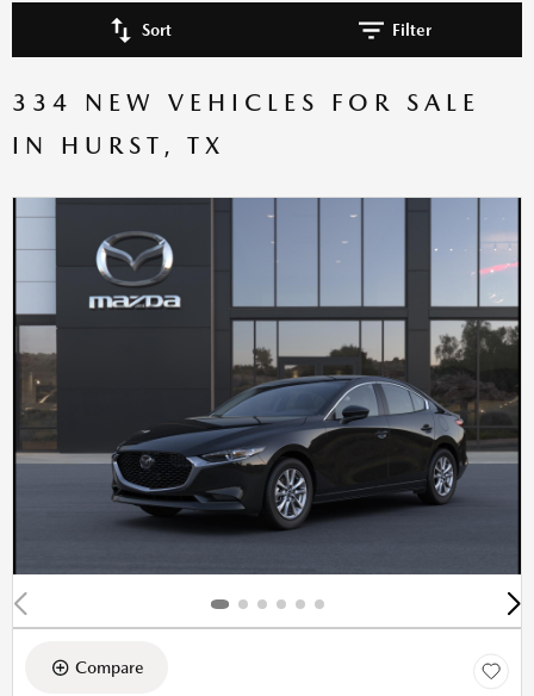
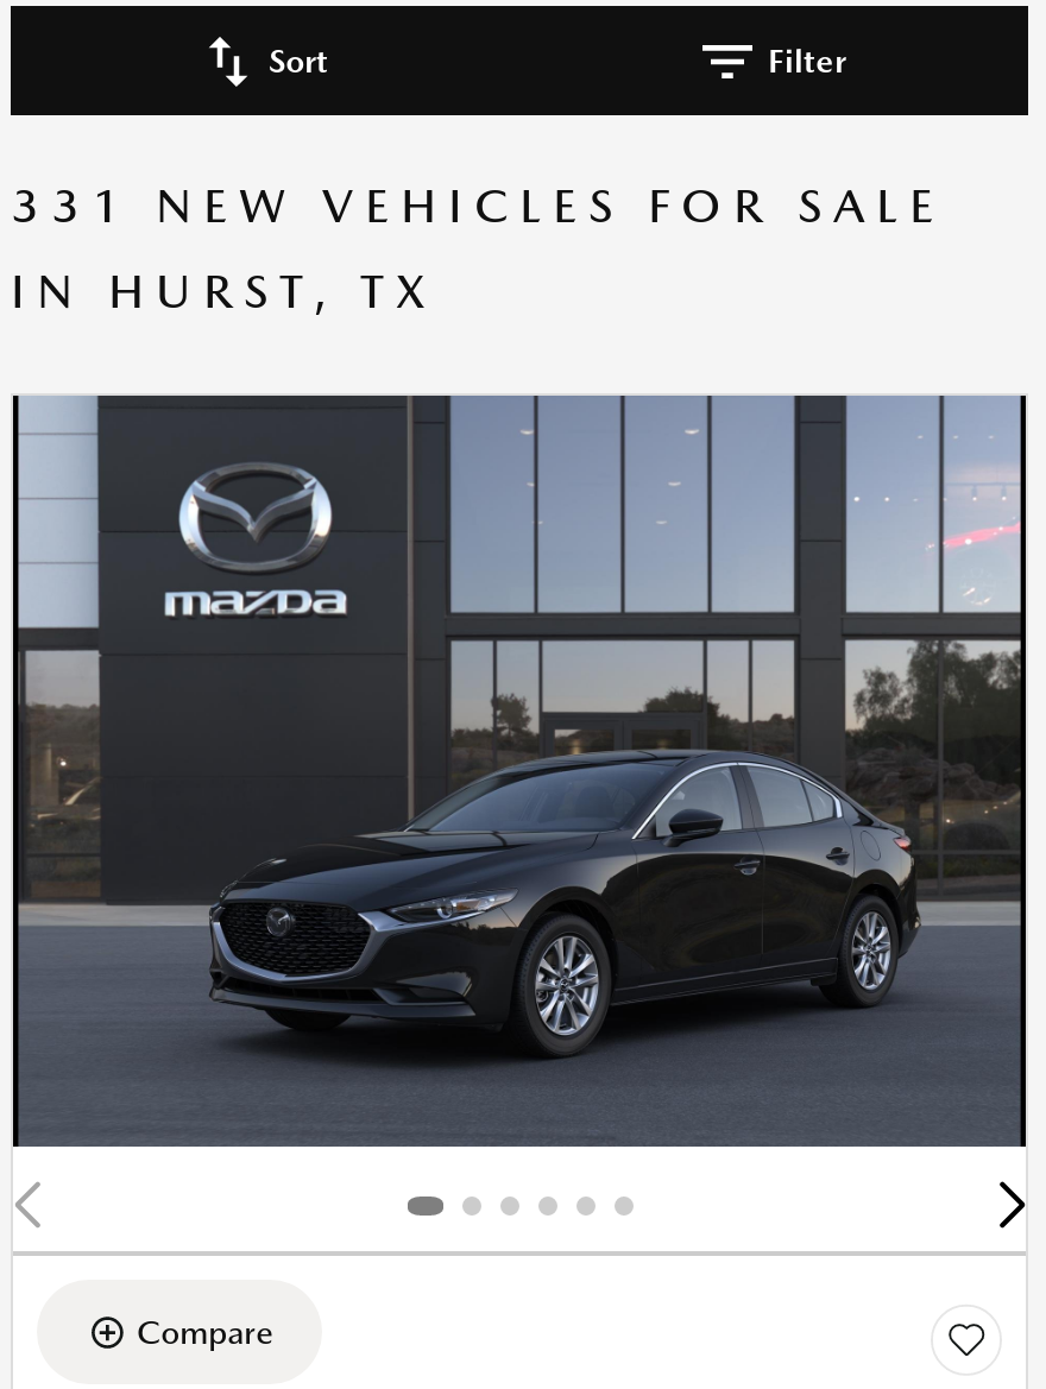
- 334 NEW VEHICLES FOR SALE
+ 331 NEW VEHICLES FOR SALE
